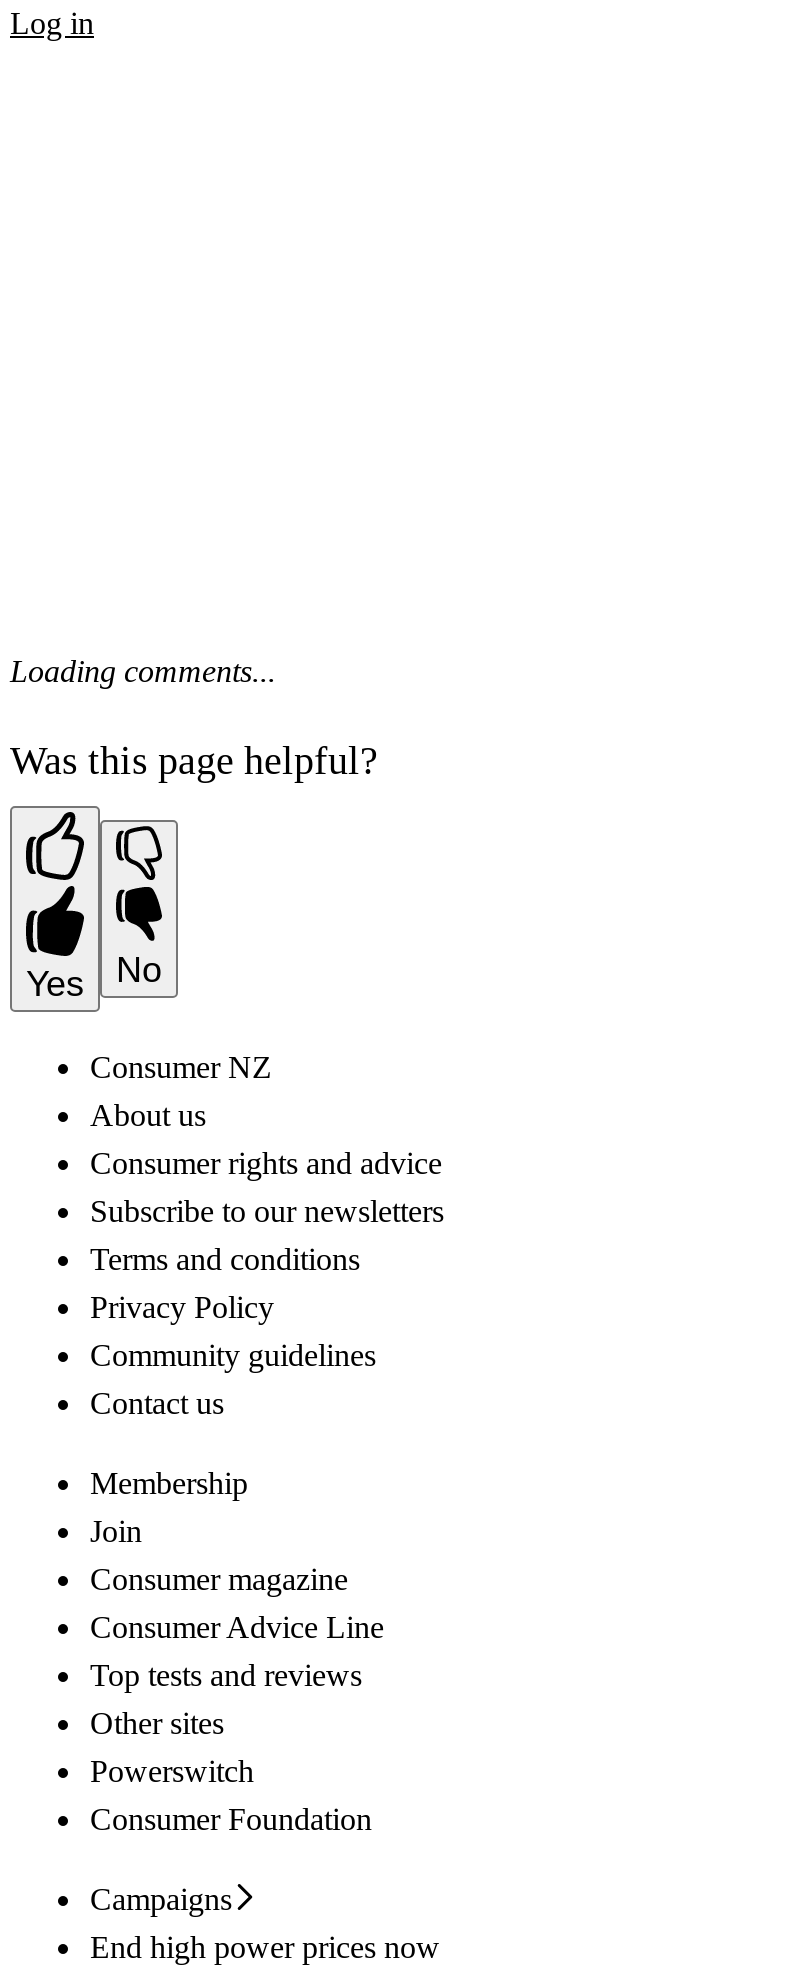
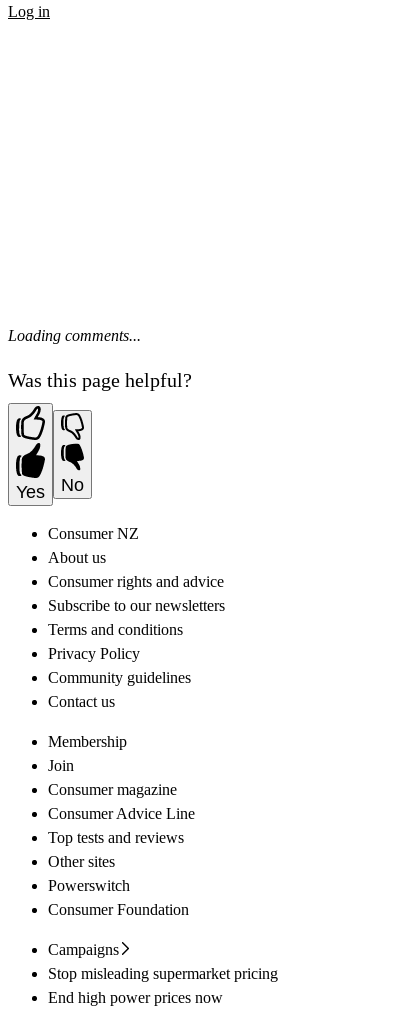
+ Stop misleading supermarket pricing
